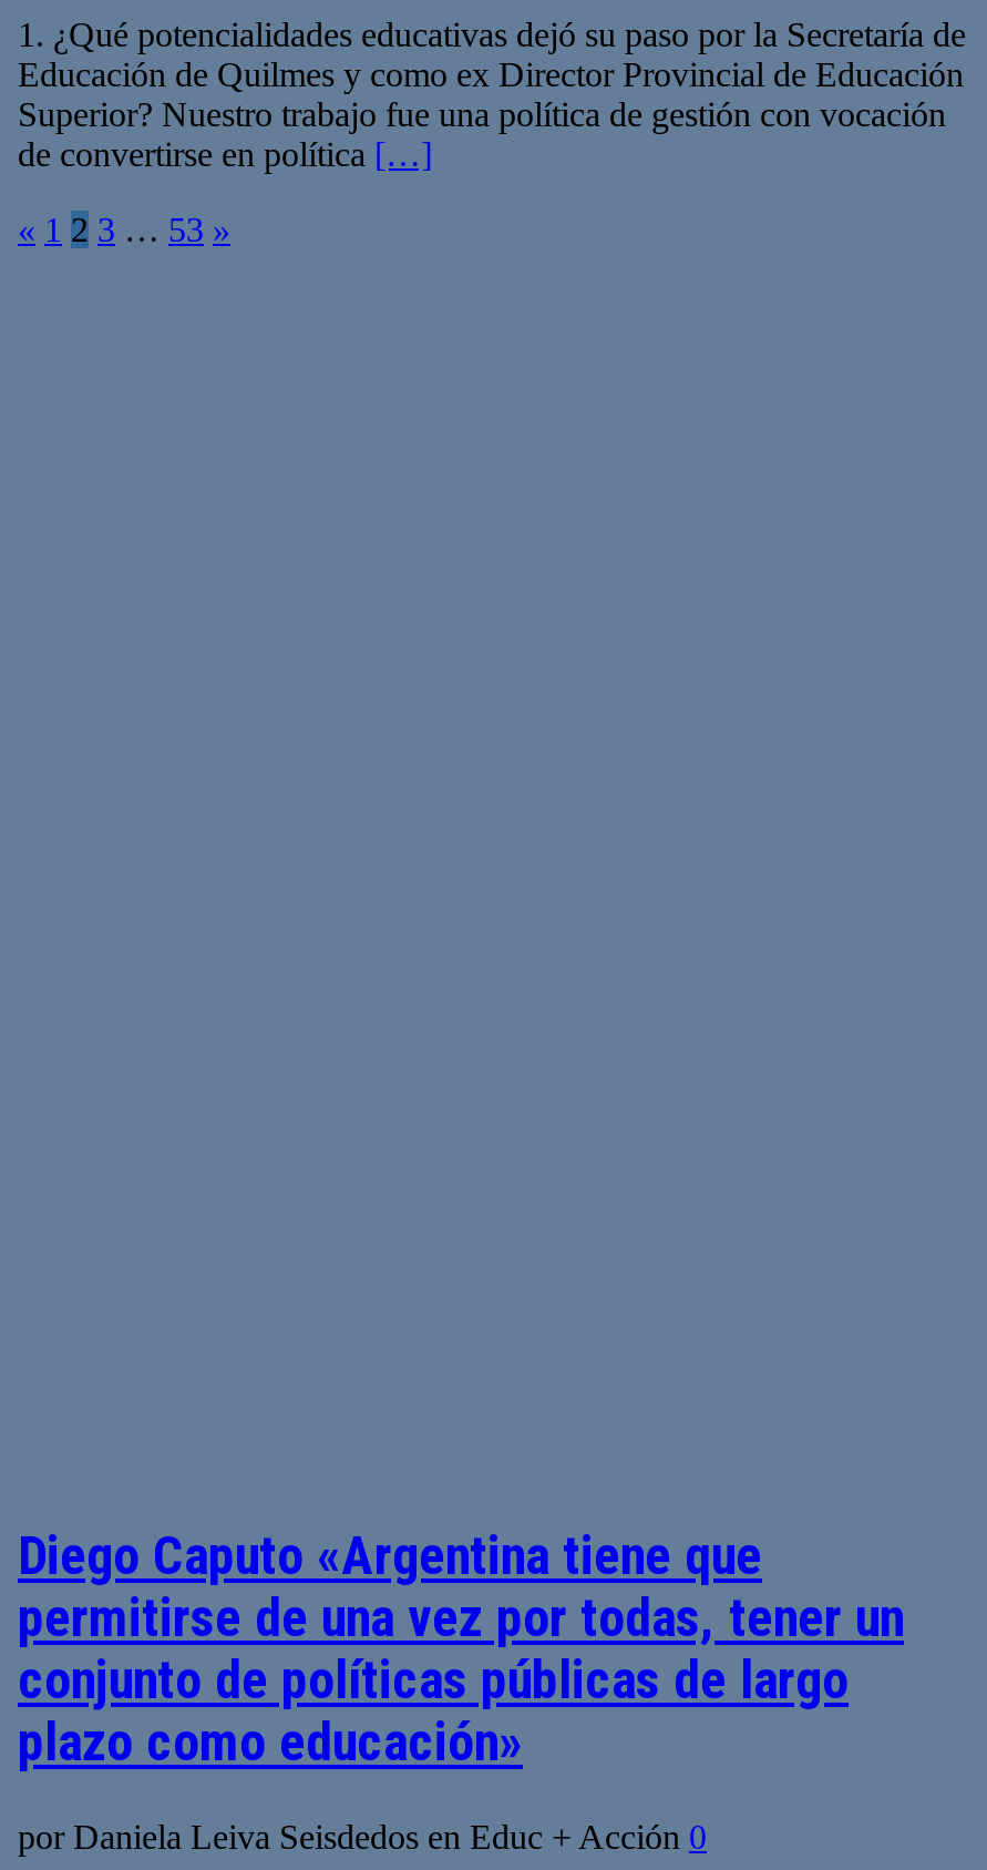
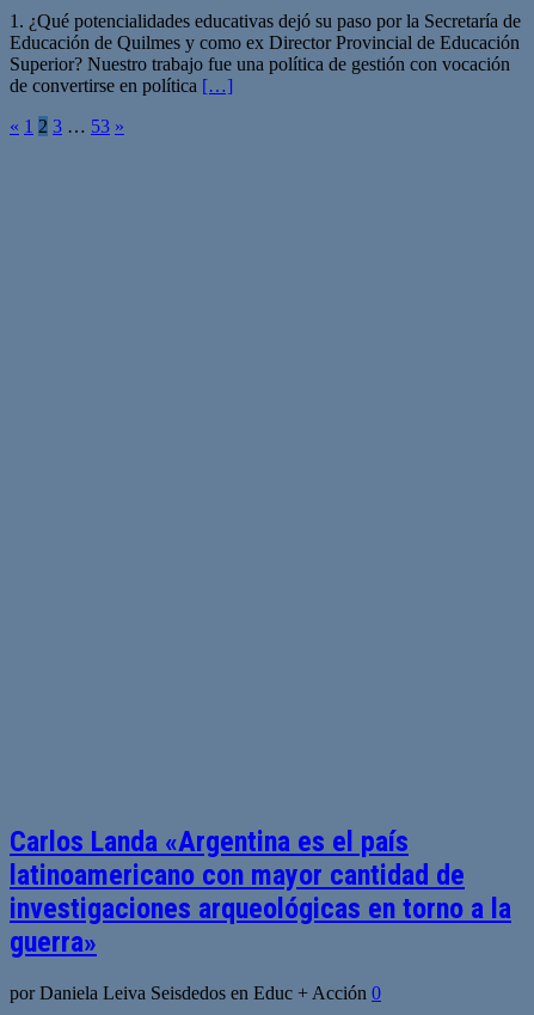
- Diego Caputo «Argentina tiene que
- permitirse de una vez por todas, tener un
- conjunto de políticas públicas de largo
- plazo como educación»
+ Carlos Landa «Argentina es el país
+ latinoamericano con mayor cantidad de
+ investigaciones arqueológicas en torno a la
+ guerra»
